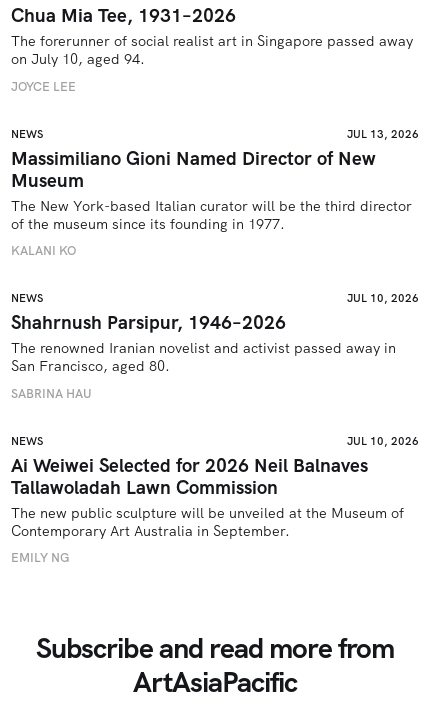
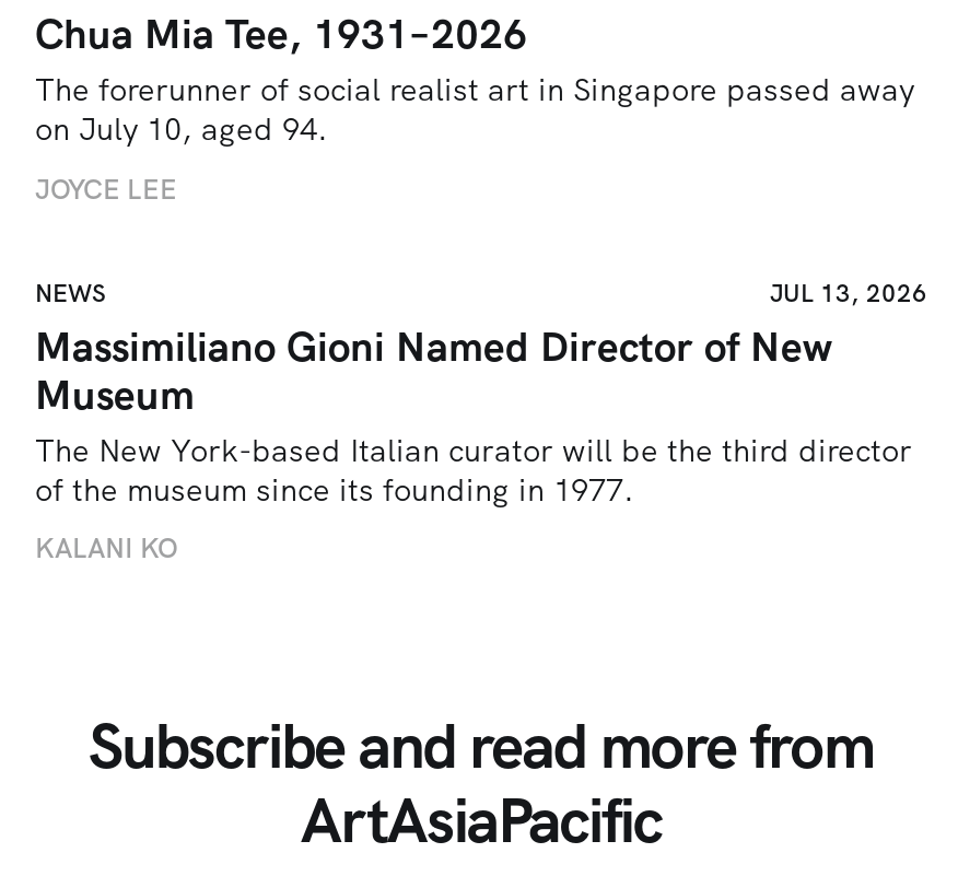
- NEWS
- JUL 10, 2026
- Shahrnush Parsipur, 1946–2026
- The renowned Iranian novelist and activist passed away in
- San Francisco, aged 80.
- SABRINA HAU
- NEWS
- JUL 10, 2026
- Ai Weiwei Selected for 2026 Neil Balnaves
- Tallawoladah Lawn Commission
- The new public sculpture will be unveiled at the Museum of
- Contemporary Art Australia in September.
- EMILY NG
